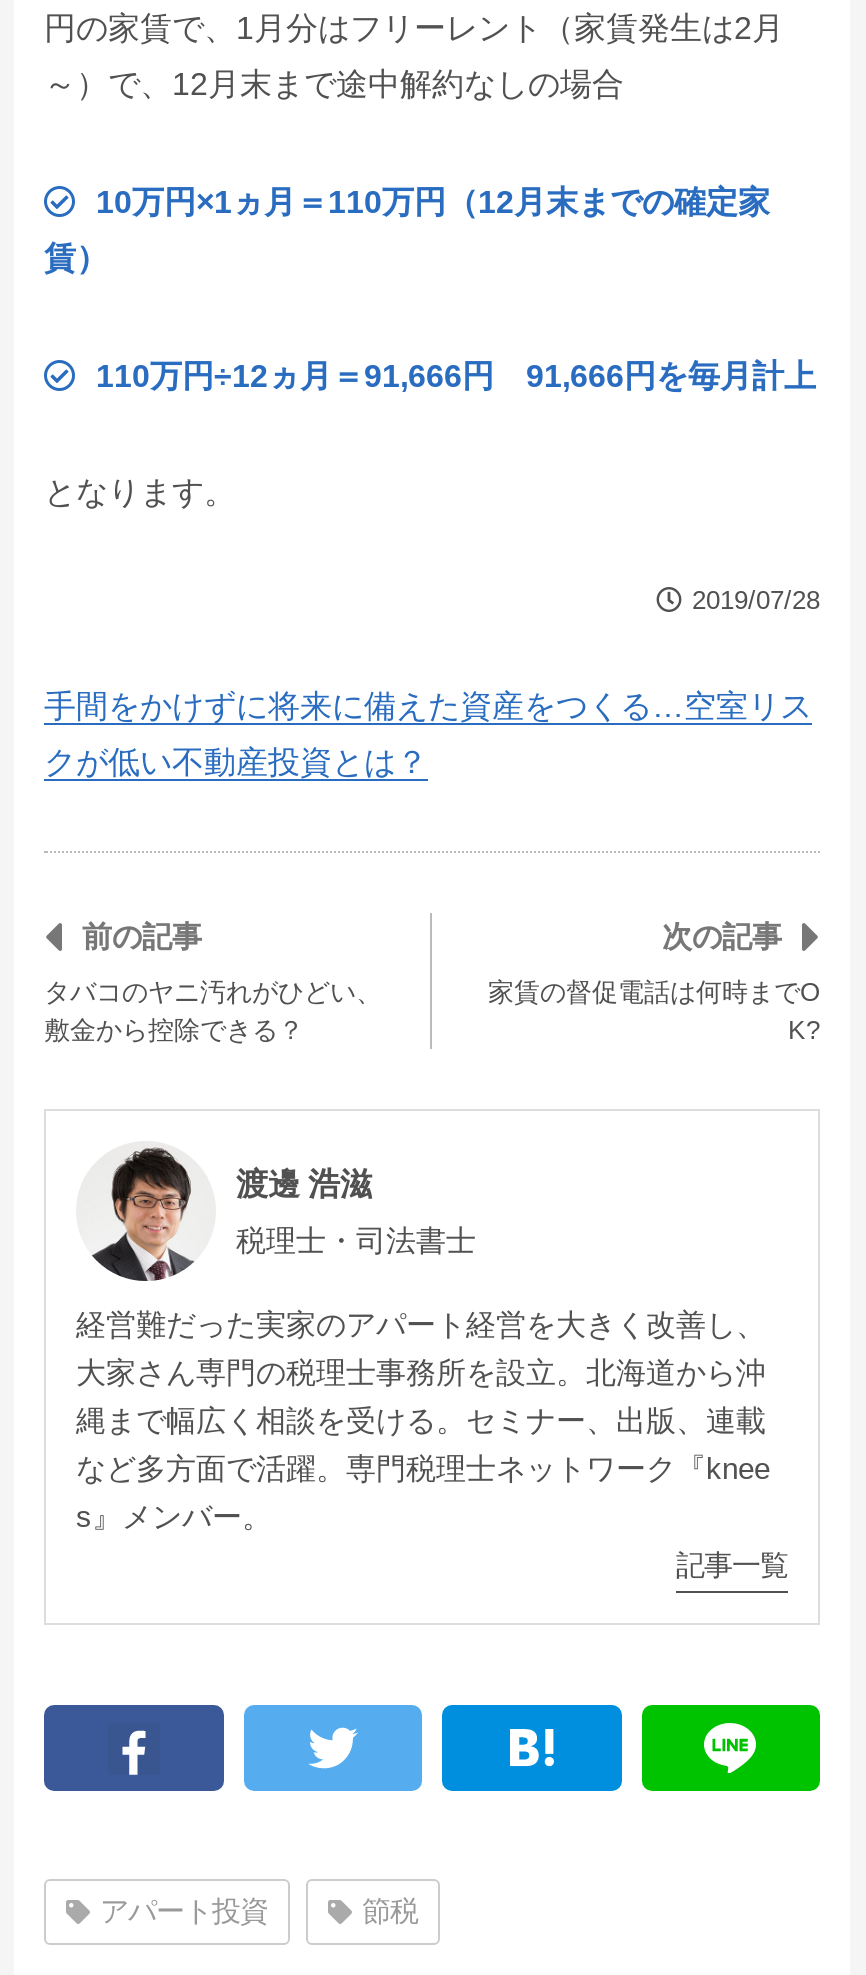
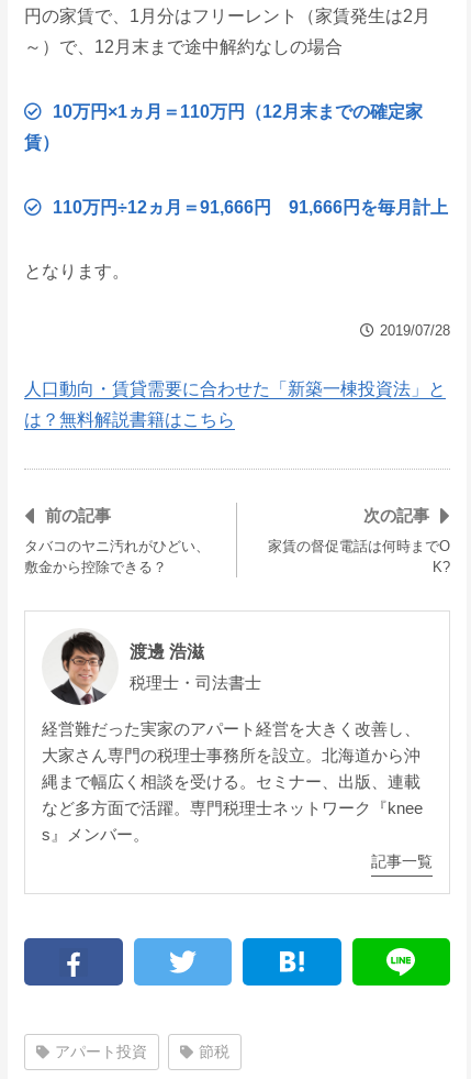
- 手間をかけずに将来に備えた資産をつくる…空室リス
+ 人口動向・賃貸需要に合わせた「新築一棟投資法」と

- クが低い不動産投資とは？
+ は？無料解説書籍はこちら
